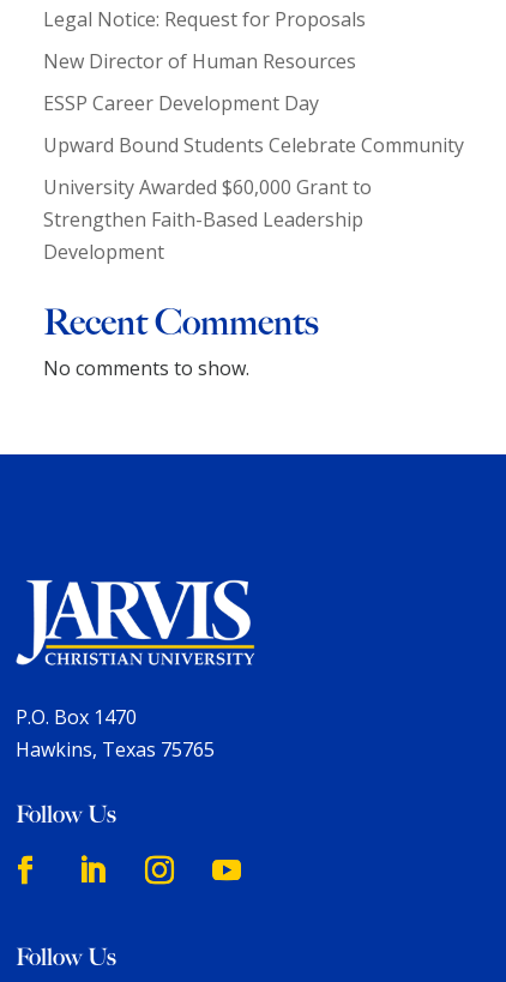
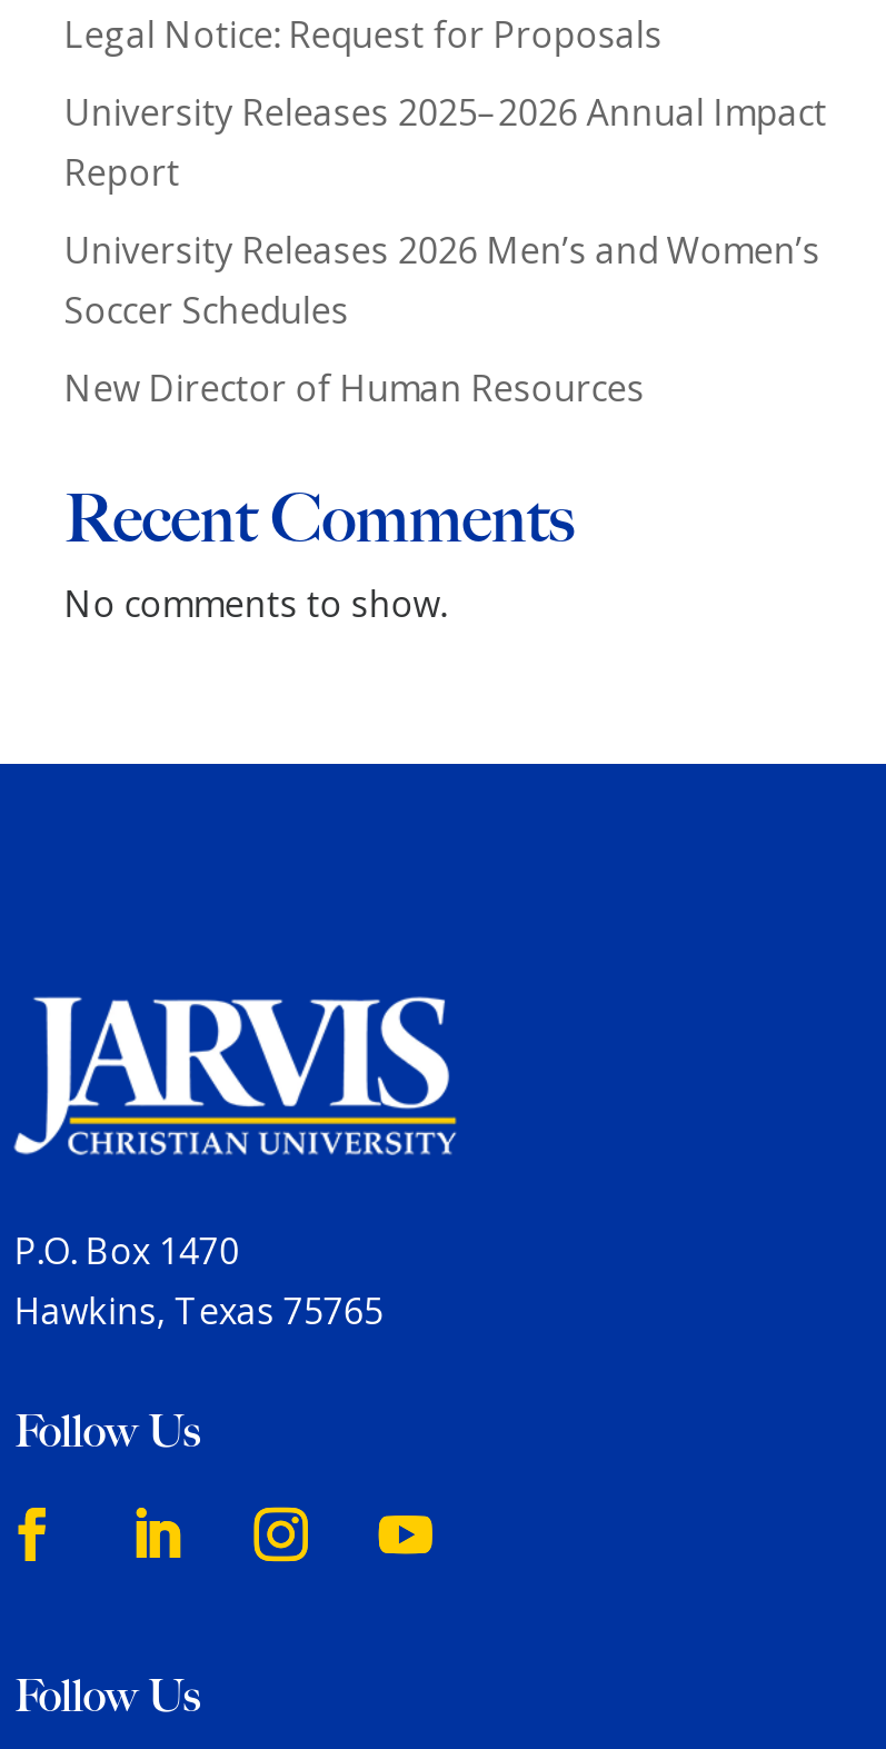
+ University Releases 2025–2026 Annual Impact
+ Report
+ University Releases 2026 Men’s and Women’s
+ Soccer Schedules

moved down: New Director of Human Resources

- ESSP Career Development Day
- Upward Bound Students Celebrate Community
- University Awarded $60,000 Grant to
- Strengthen Faith-Based Leadership
- Development
